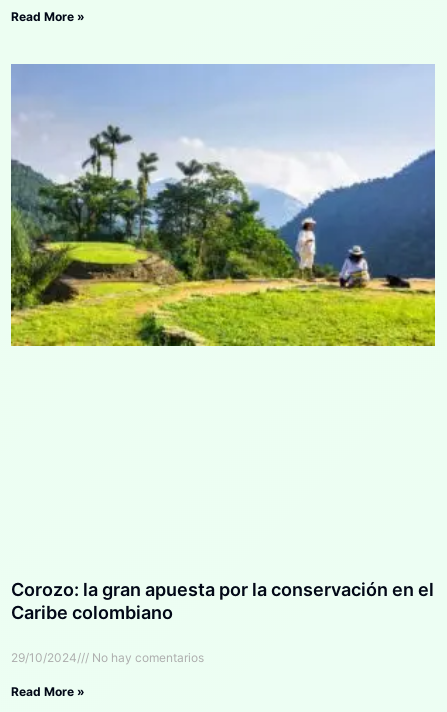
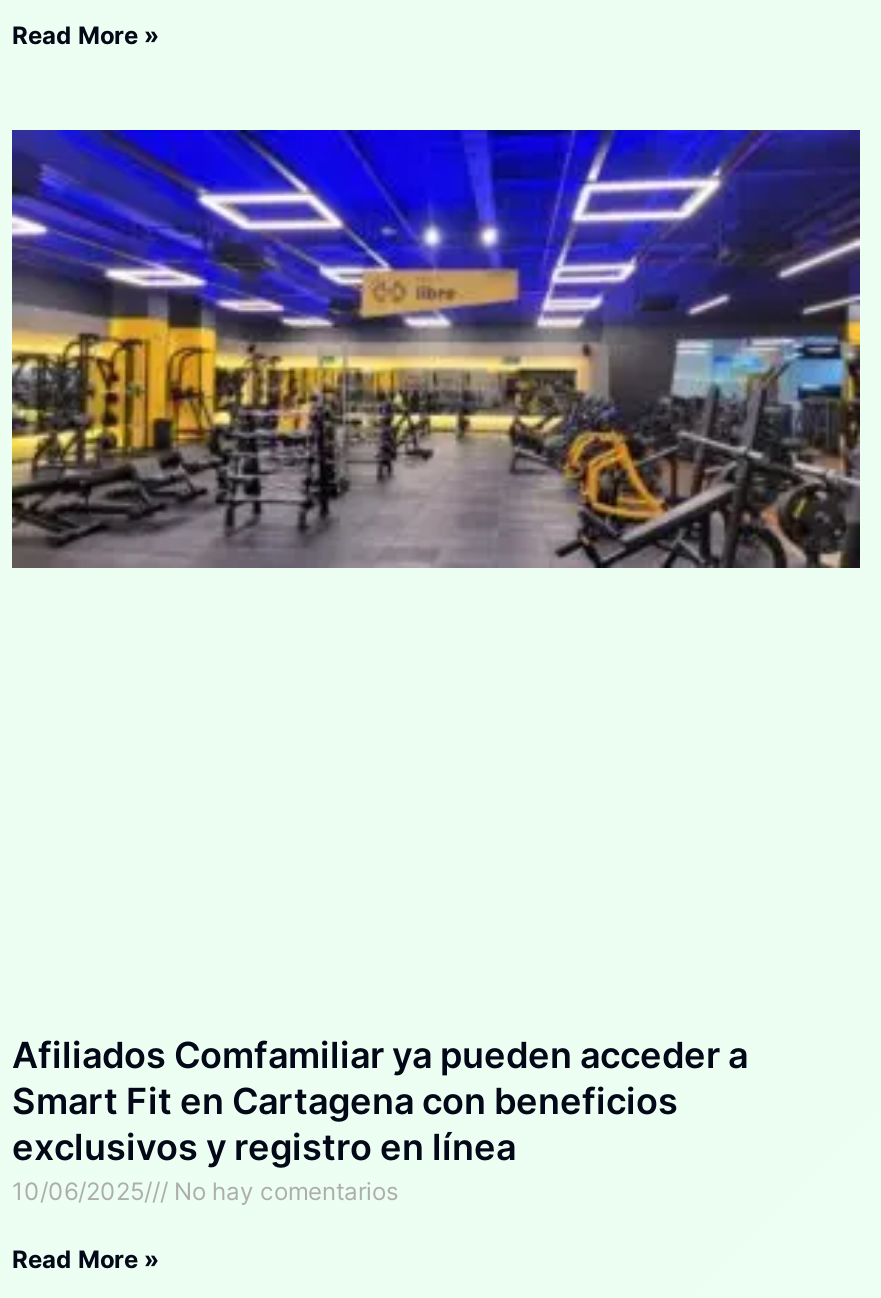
- [image]
+ [image]

- Corozo: la gran apuesta por la conservación en el
- Caribe colombiano
- 29/10/2024
+ Afiliados Comfamiliar ya pueden acceder a
+ Smart Fit en Cartagena con beneficios
+ exclusivos y registro en línea
+ 10/06/2025
